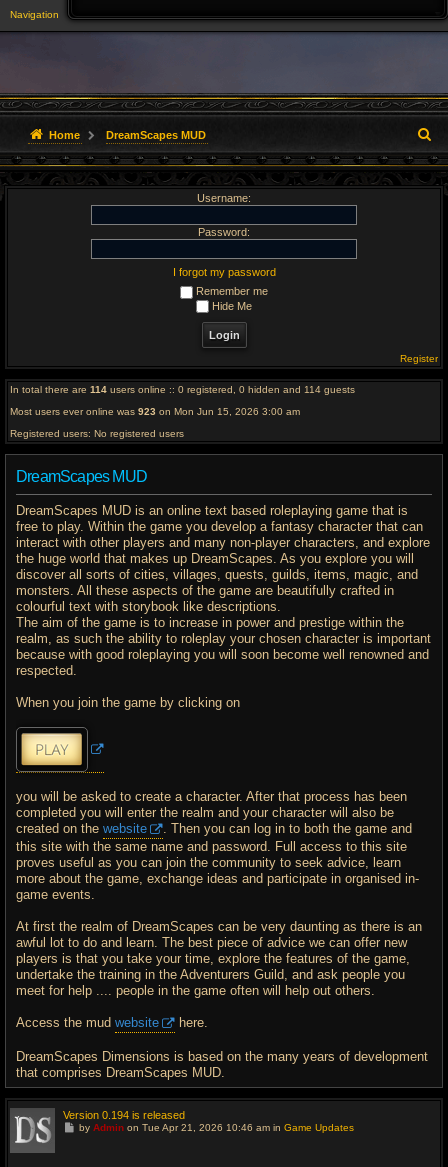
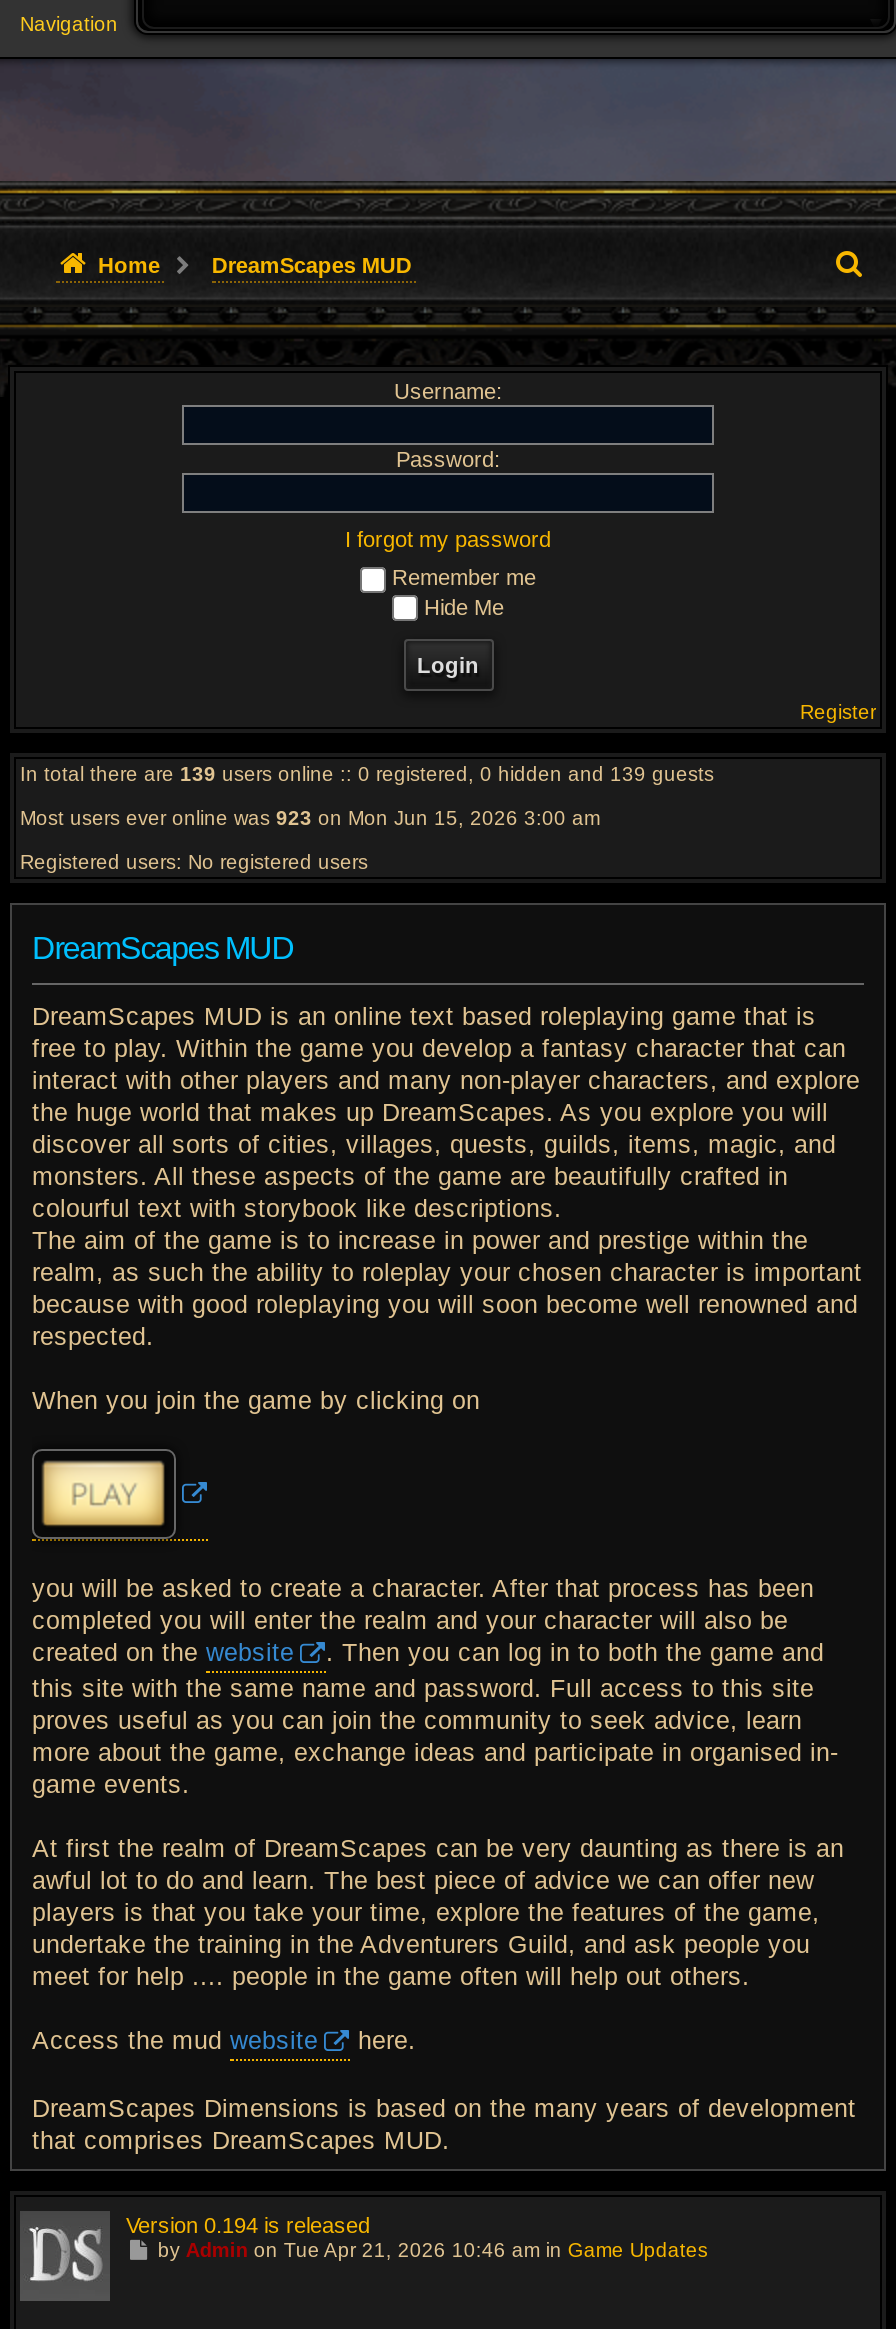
- In total there are 114 users online :: 0 registered, 0 hidden and 114 guests
+ In total there are 139 users online :: 0 registered, 0 hidden and 139 guests
